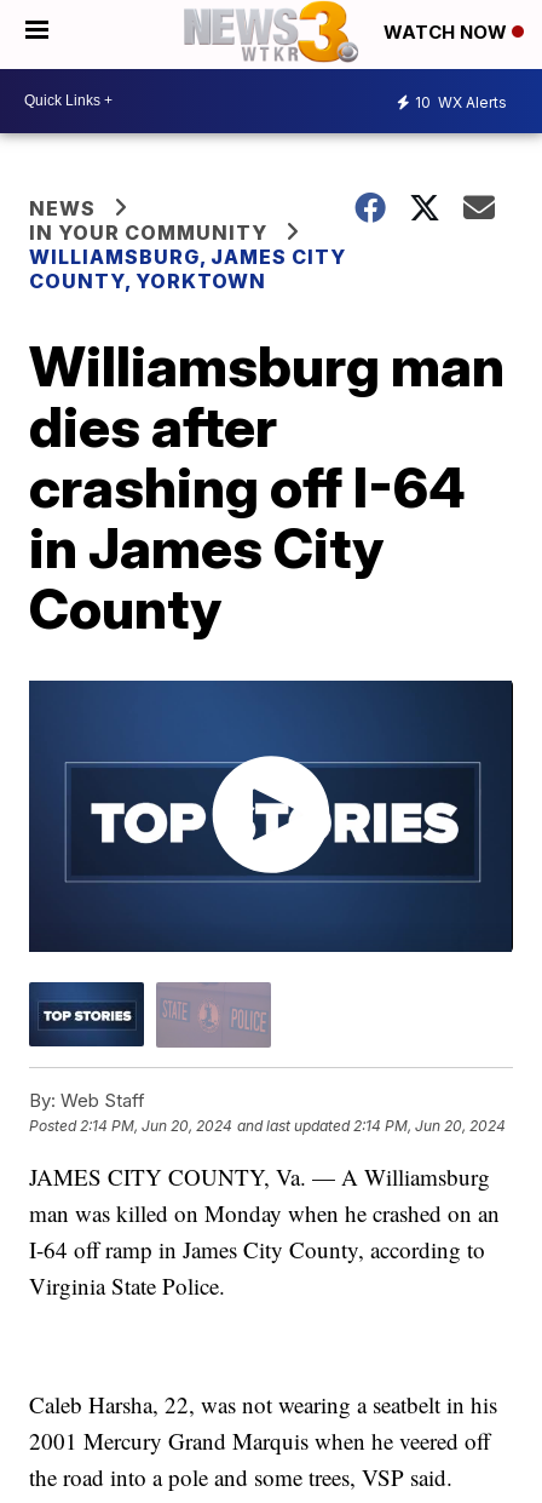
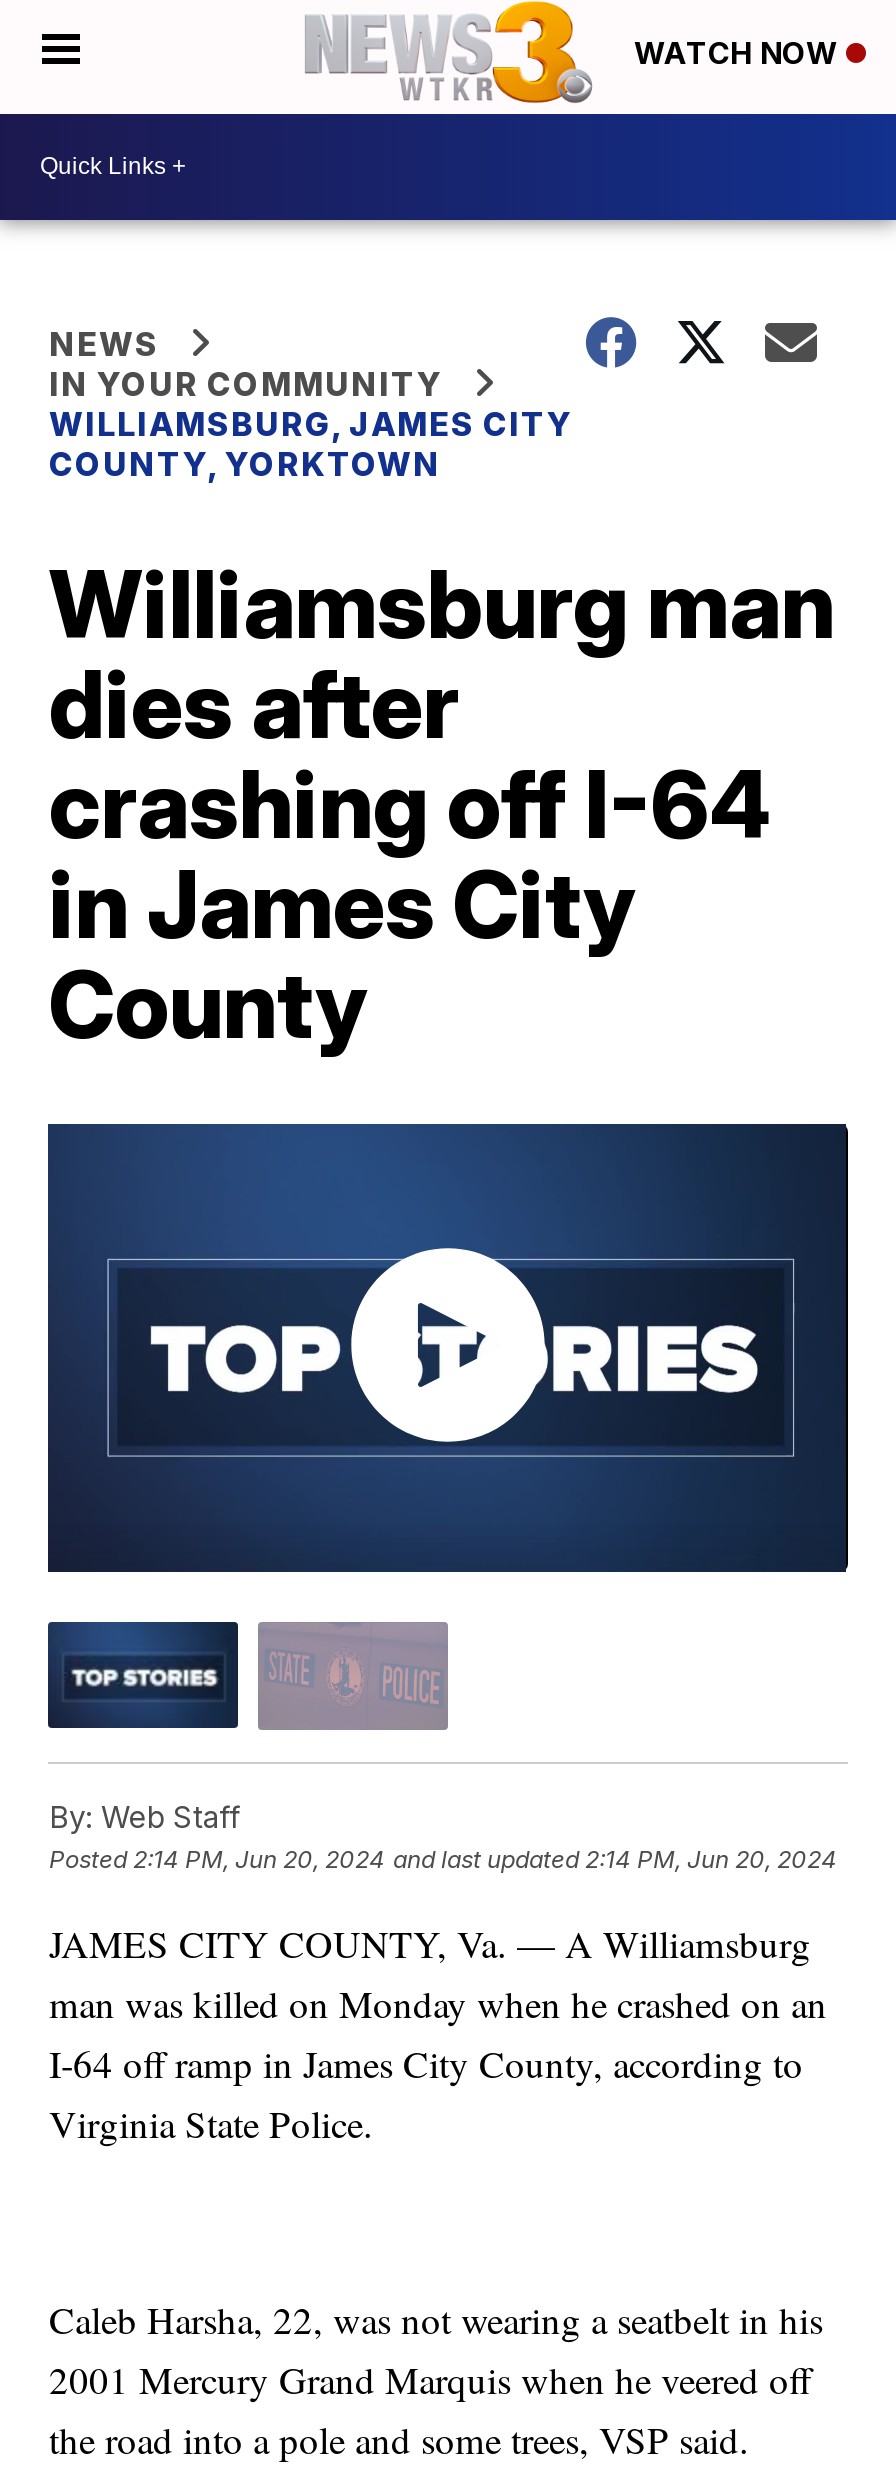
- 10 WX Alerts
